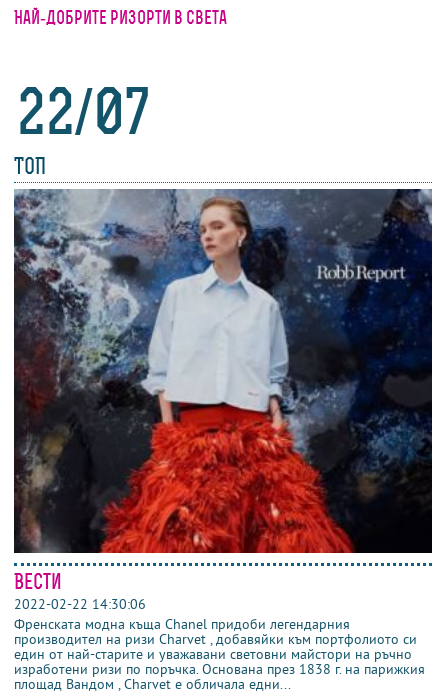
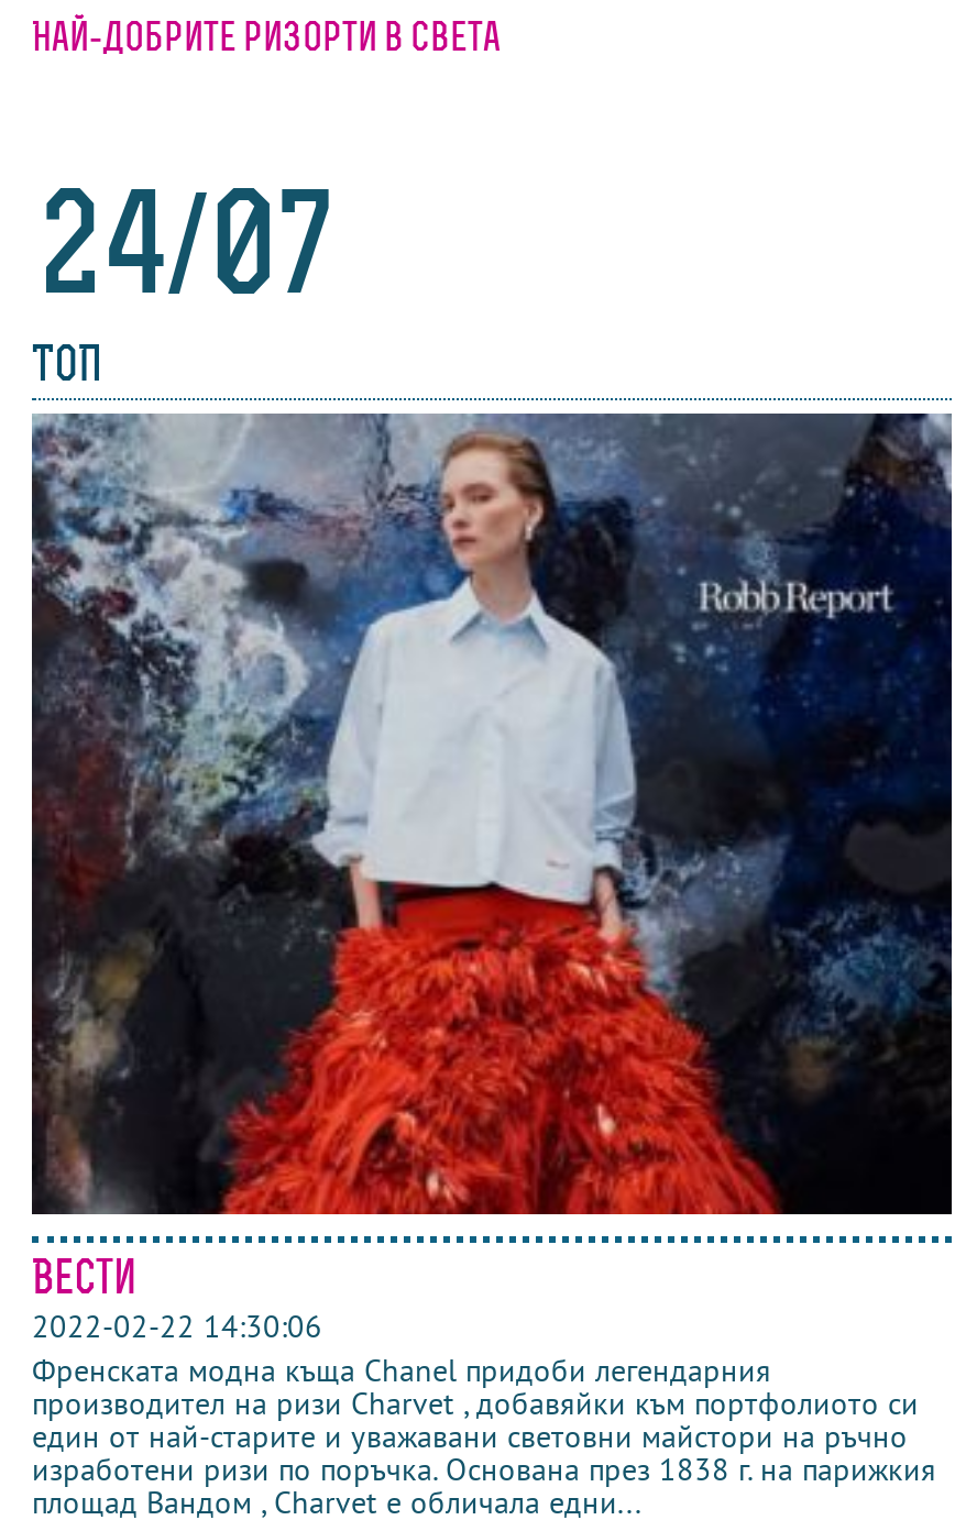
- 22/07
+ 24/07
